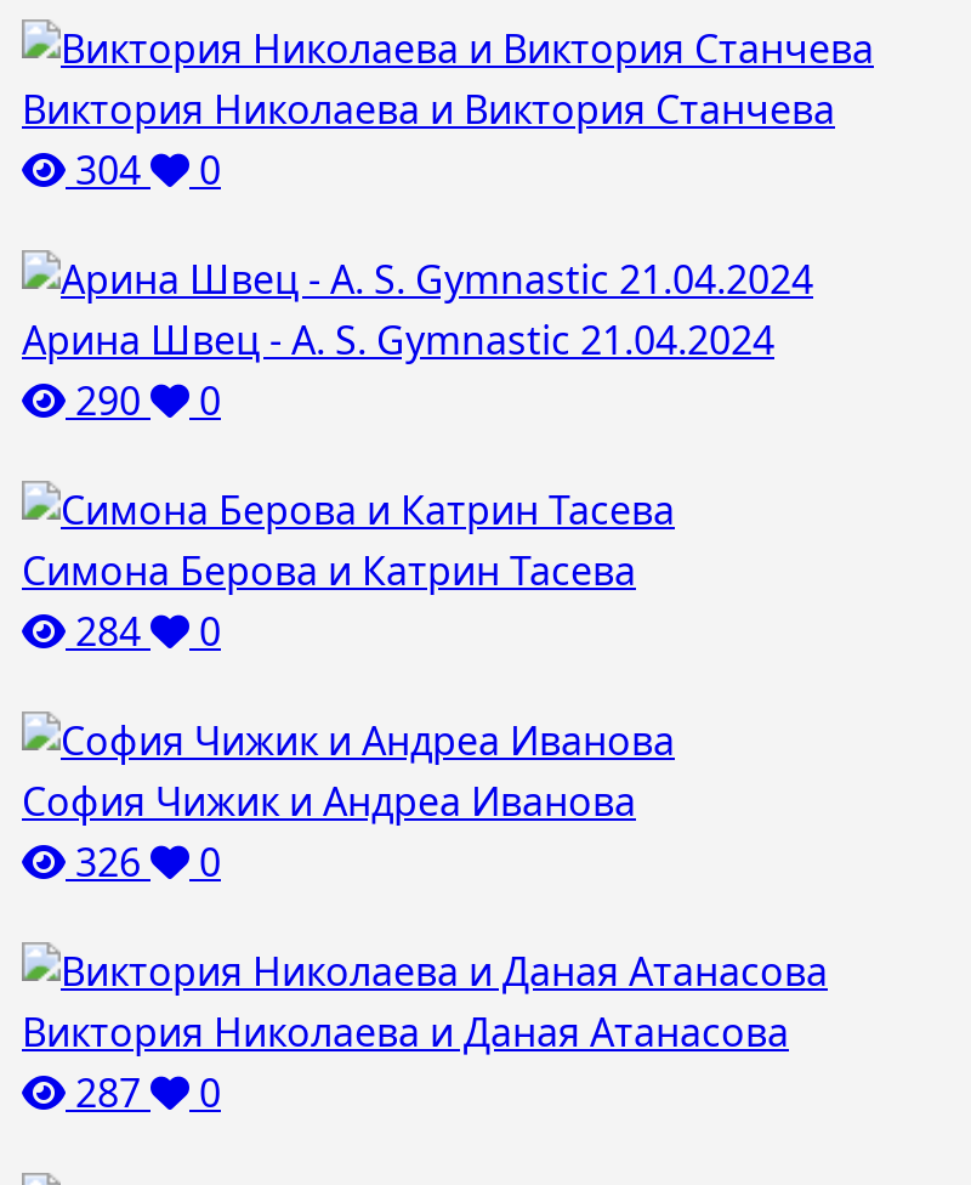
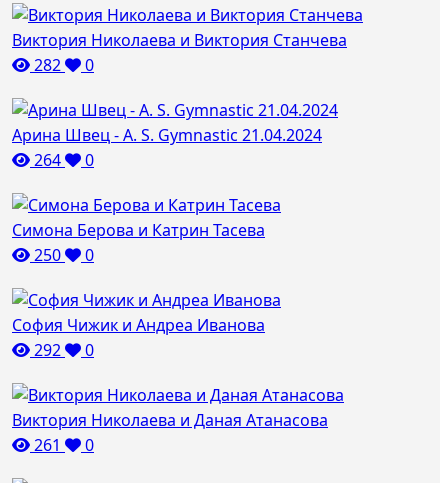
- 304 0
+ 282 0

- 290 0
+ 264 0

- 284 0
+ 250 0

- 326 0
+ 292 0

- 287 0
+ 261 0
